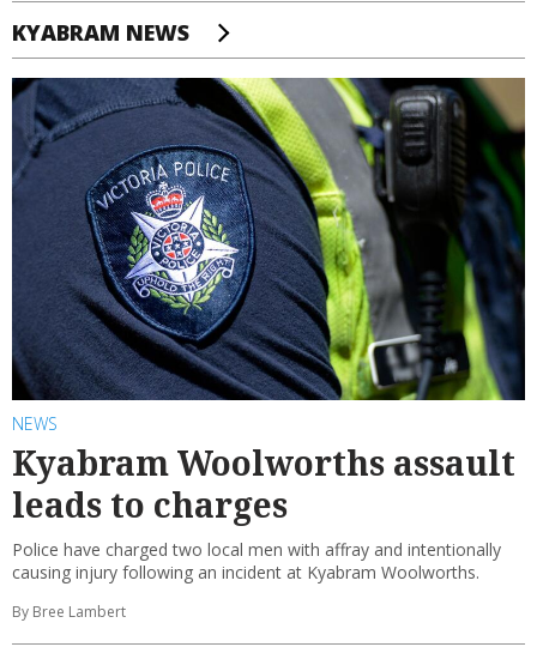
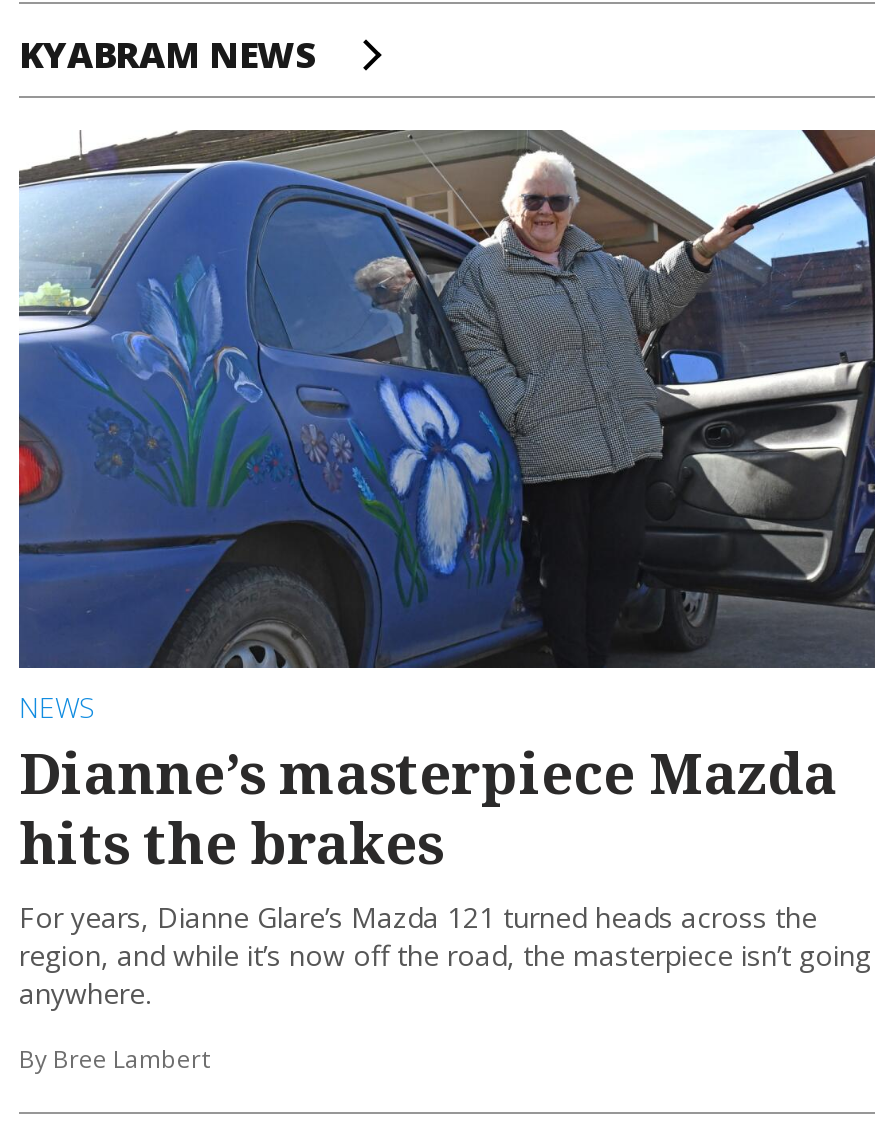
- [image]
- Kyabram Woolworths assault
- leads to charges
- Police have charged two local men with affray and intentionally
- causing injury following an incident at Kyabram Woolworths.
+ [image]
+ Dianne’s masterpiece Mazda
+ hits the brakes
+ For years, Dianne Glare’s Mazda 121 turned heads across the
+ region, and while it’s now off the road, the masterpiece isn’t going
+ anywhere.
